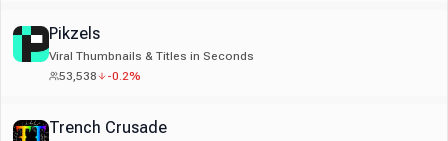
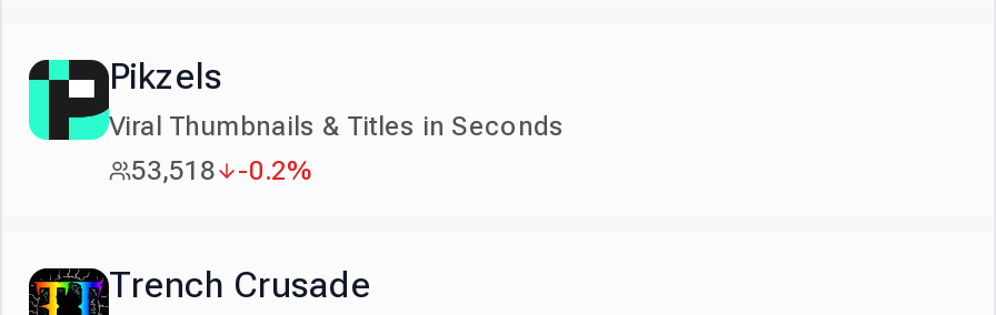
- 53,538 -0.2%
+ 53,518 -0.2%
